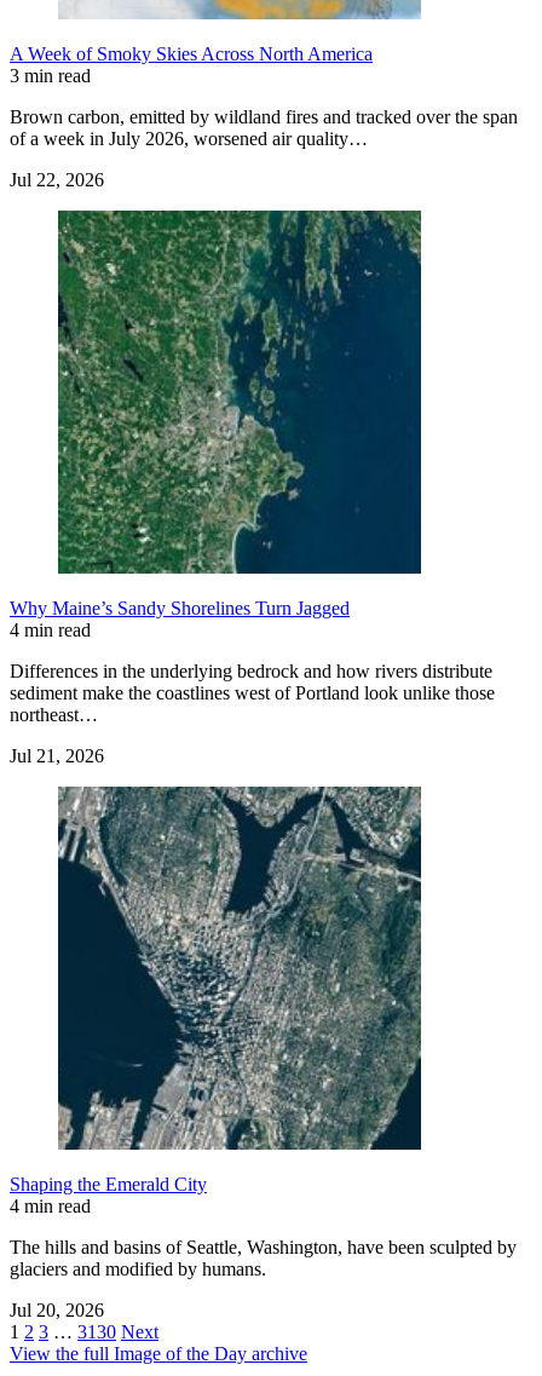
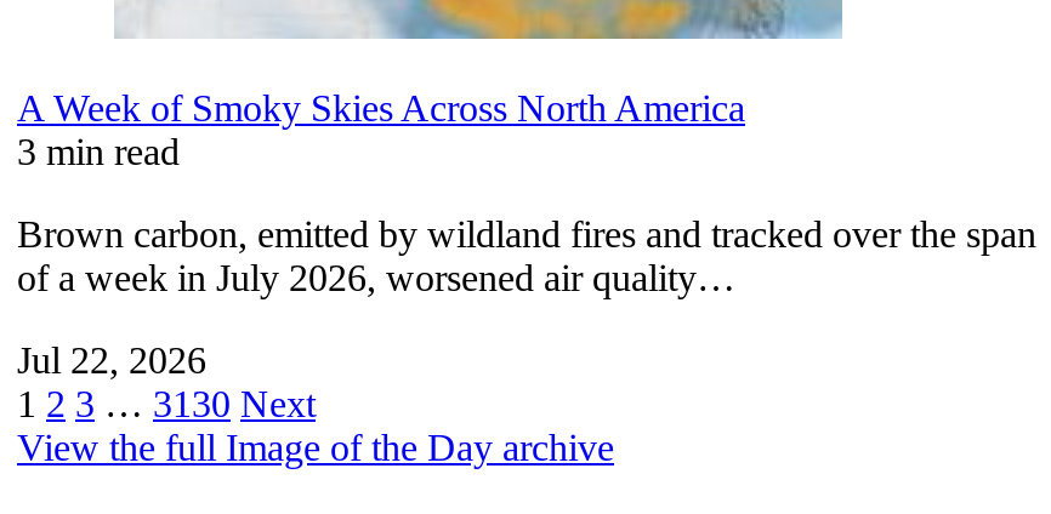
- [image]
- Why Maine’s Sandy Shorelines Turn Jagged
- 4 min read
- Differences in the underlying bedrock and how rivers distribute
- sediment make the coastlines west of Portland look unlike those
- northeast…
- Jul 21, 2026

- [image]
- Shaping the Emerald City
- 4 min read
- The hills and basins of Seattle, Washington, have been sculpted by
- glaciers and modified by humans.
- Jul 20, 2026
